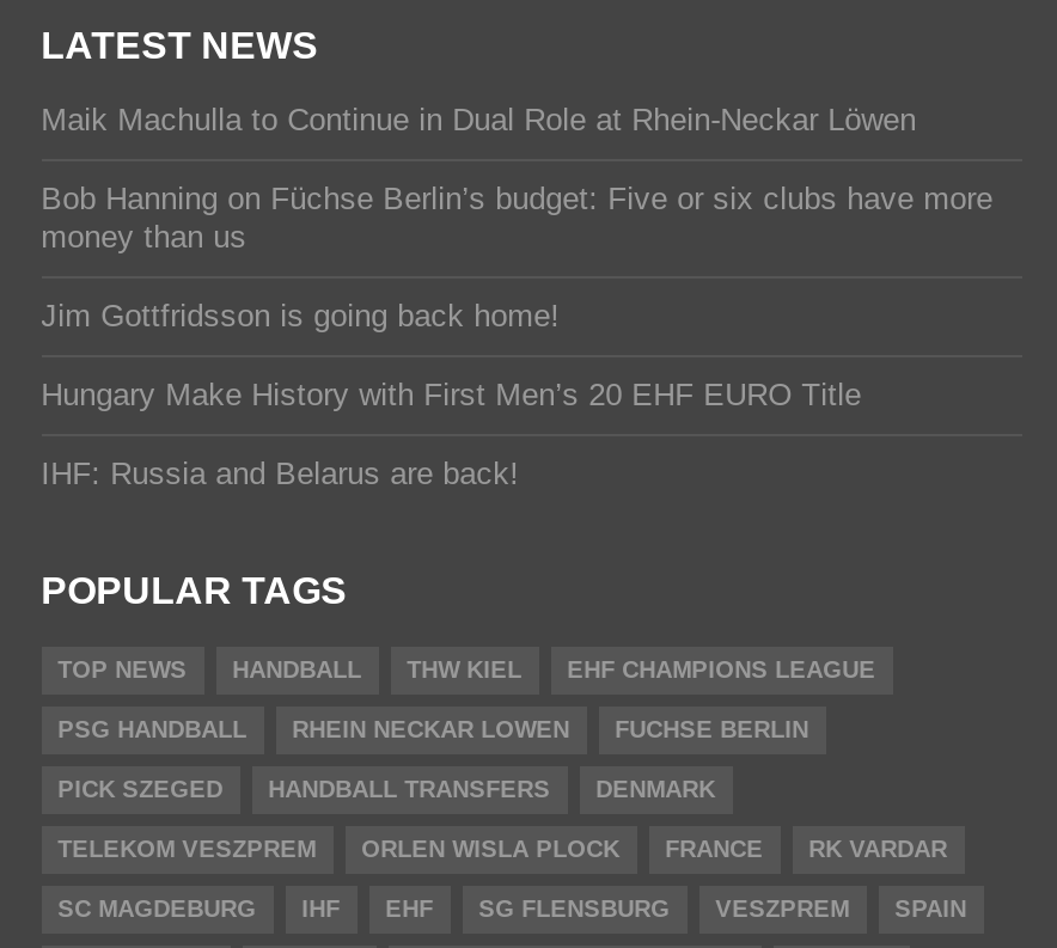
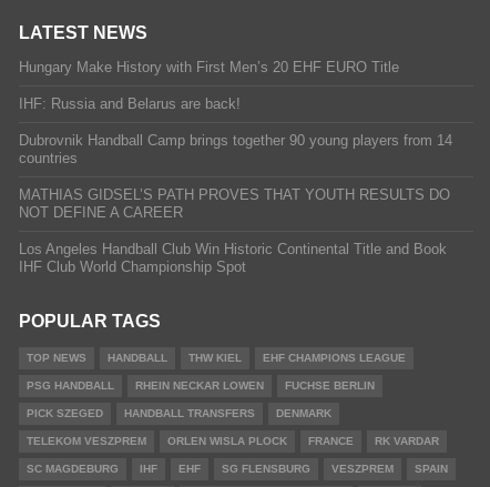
- Maik Machulla to Continue in Dual Role at Rhein-Neckar Löwen
- Bob Hanning on Füchse Berlin’s budget: Five or six clubs have more
- money than us
- Jim Gottfridsson is going back home!

moved up: Hungary Make History with First Men’s 20 EHF EURO Title | IHF: Russia and Belarus are back!

+ Dubrovnik Handball Camp brings together 90 young players from 14
+ countries
+ MATHIAS GIDSEL’S PATH PROVES THAT YOUTH RESULTS DO
+ NOT DEFINE A CAREER
+ Los Angeles Handball Club Win Historic Continental Title and Book
+ IHF Club World Championship Spot
